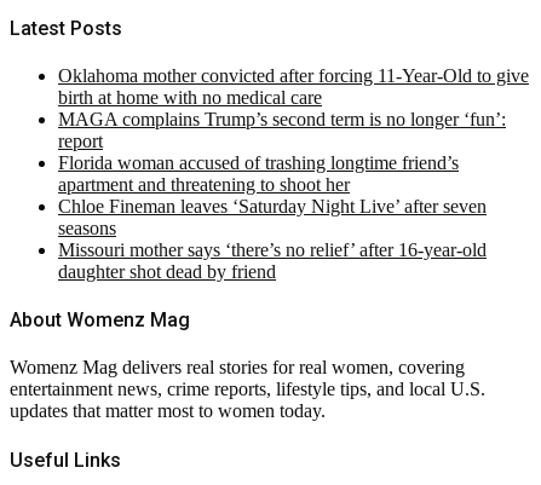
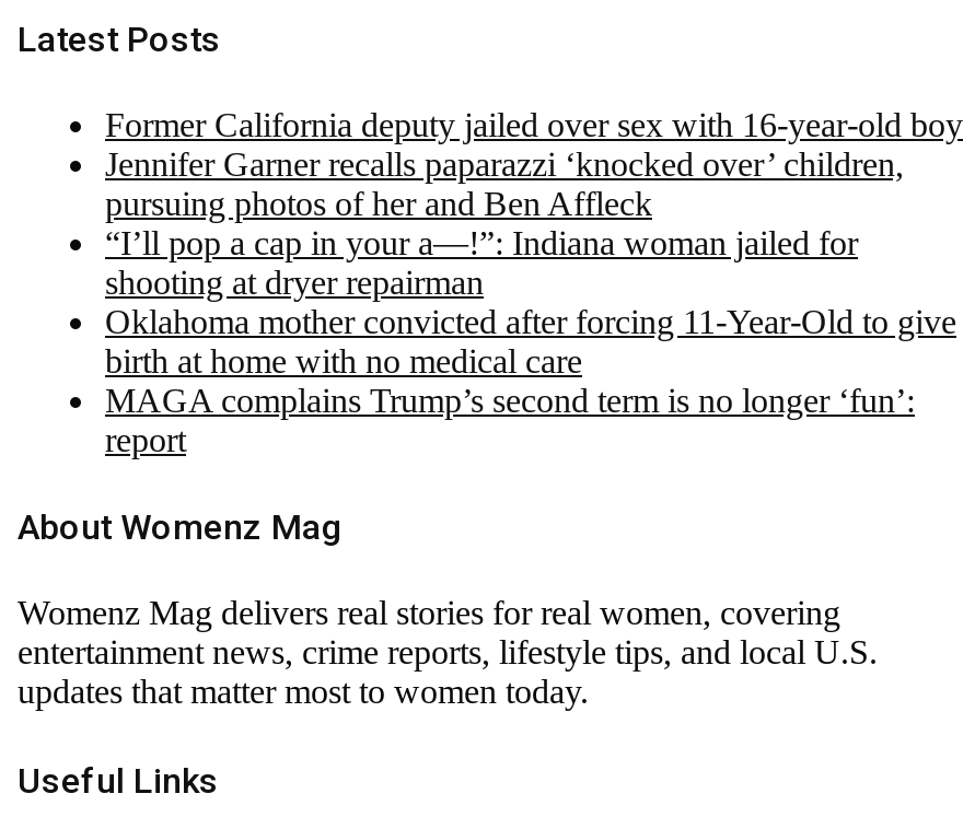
+ Former California deputy jailed over sex with 16-year-old boy
+ Jennifer Garner recalls paparazzi ‘knocked over’ children,
+ pursuing photos of her and Ben Affleck
+ “I’ll pop a cap in your a—!”: Indiana woman jailed for
+ shooting at dryer repairman

moved down: Oklahoma mother convicted after forcing 11-Year-Old to give | birth at home with no medical care | MAGA complains Trump’s second term is no longer ‘fun’: | report

- Florida woman accused of trashing longtime friend’s
- apartment and threatening to shoot her
- Chloe Fineman leaves ‘Saturday Night Live’ after seven
- seasons
- Missouri mother says ‘there’s no relief’ after 16-year-old
- daughter shot dead by friend
